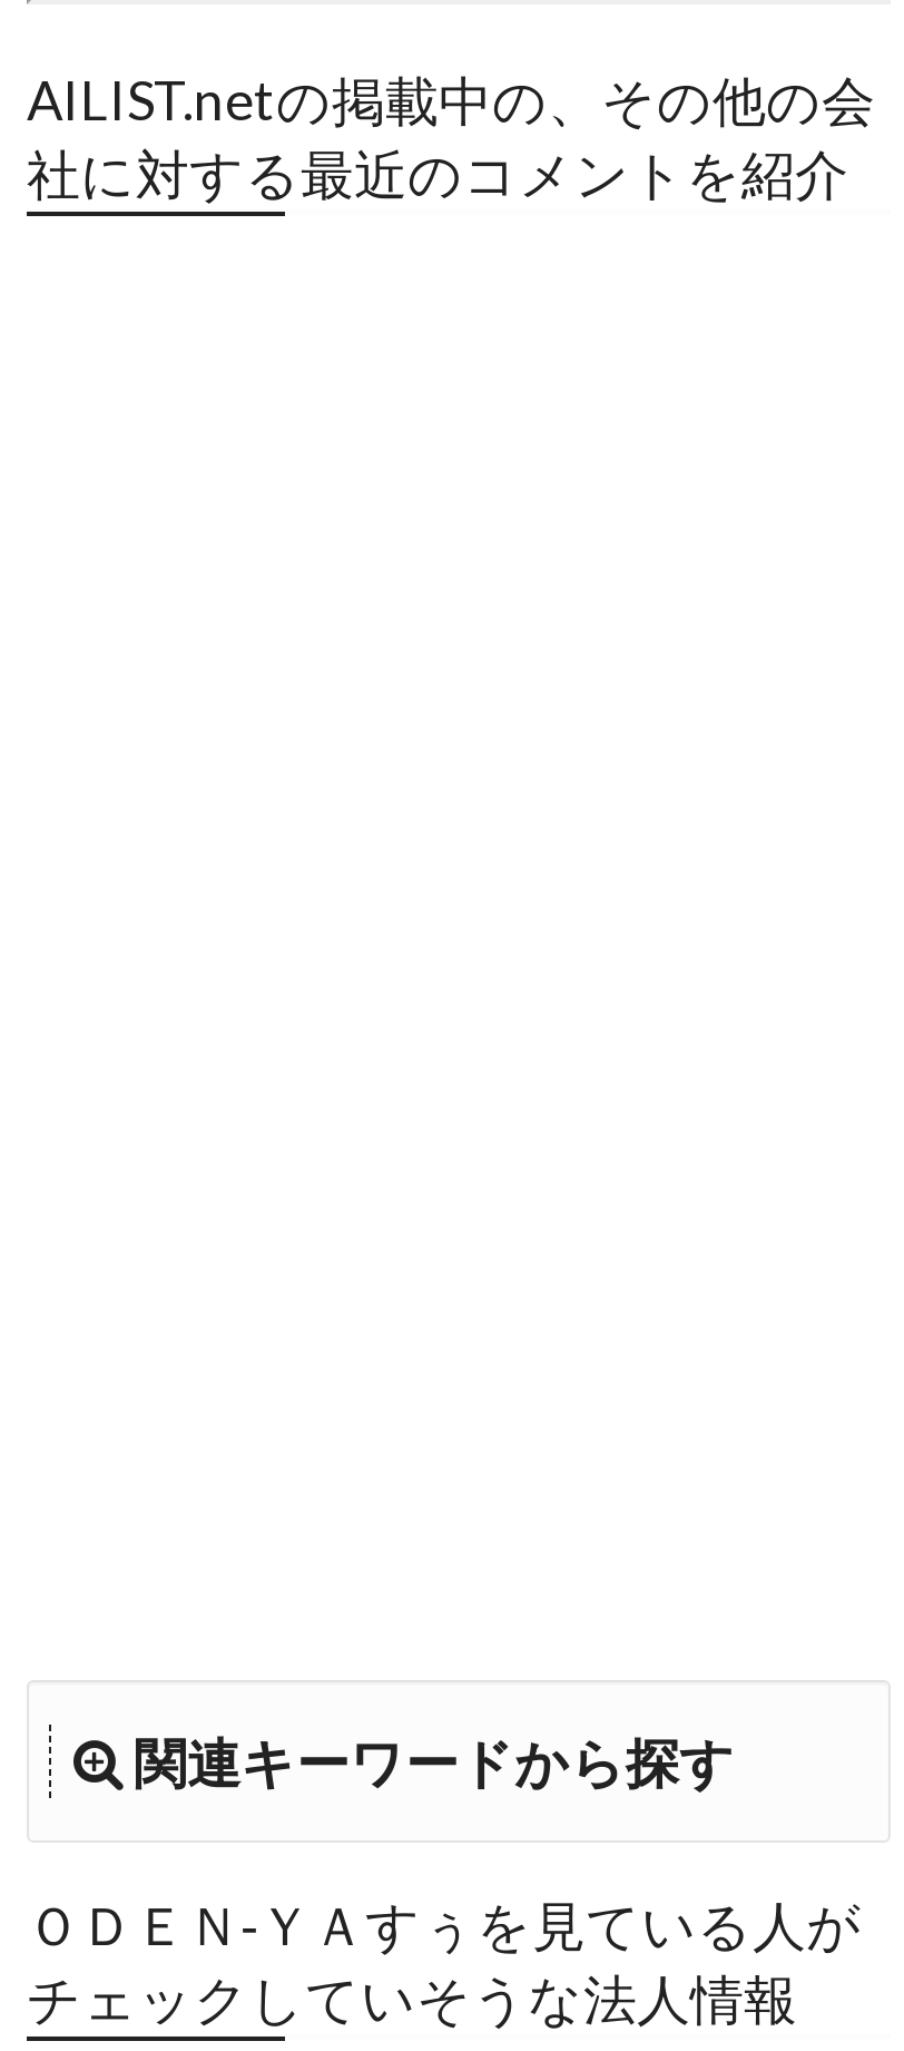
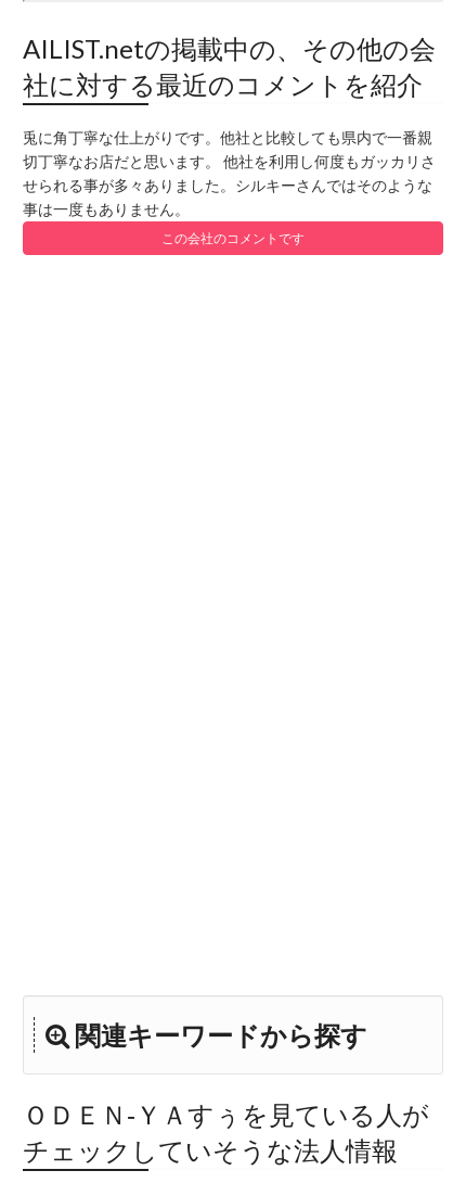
+ 兎に角丁寧な仕上がりです。他社と比較しても県内で一番親
+ 切丁寧なお店だと思います。 他社を利用し何度もガッカリさ
+ せられる事が多々ありました。シルキーさんではそのような
+ 事は一度もありません。
+ この会社のコメントです
